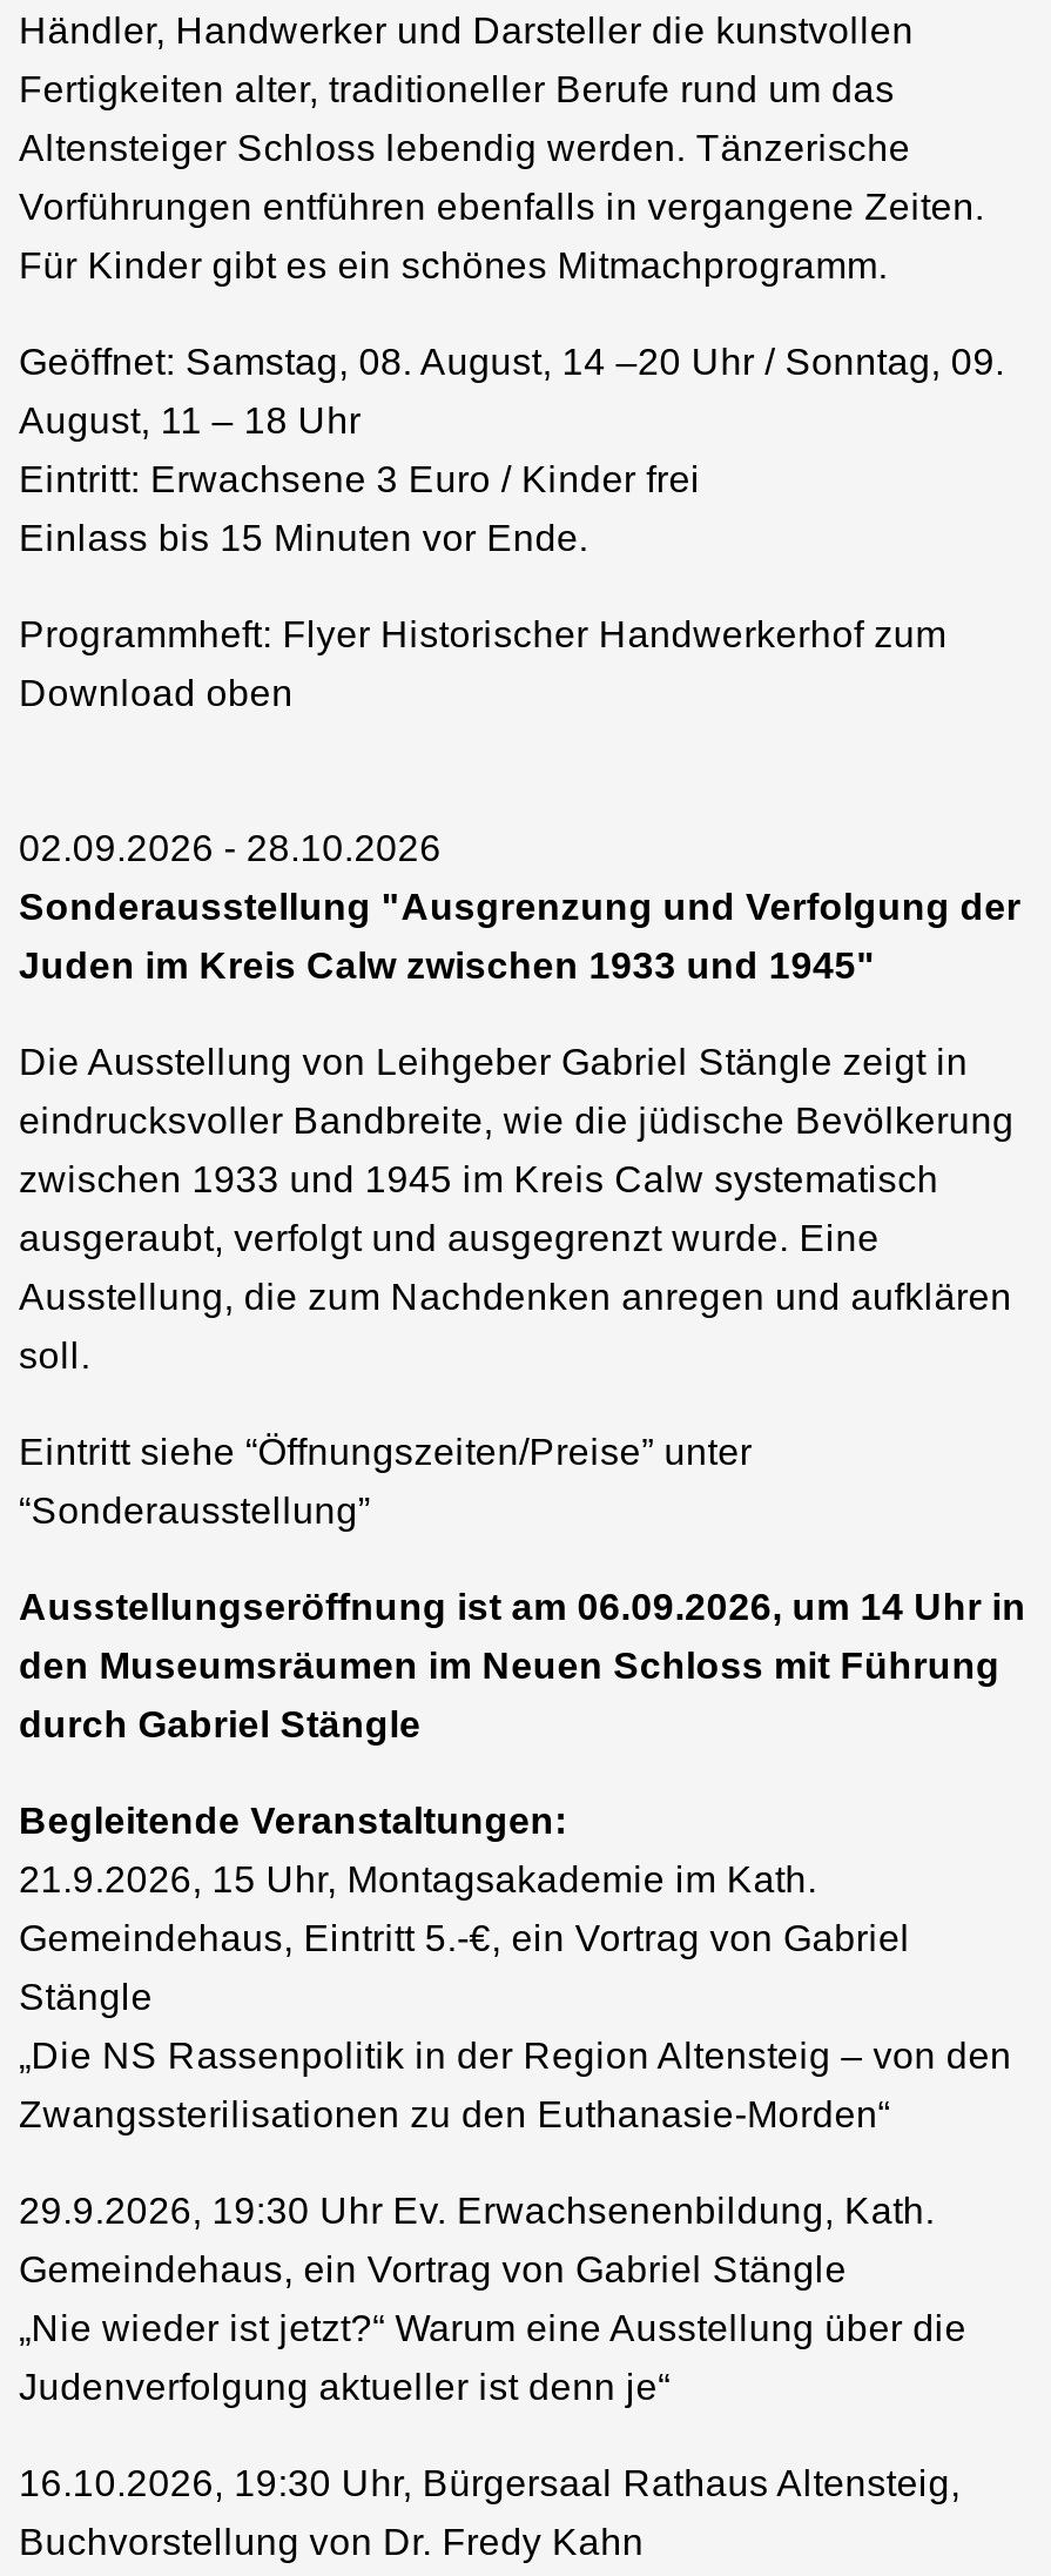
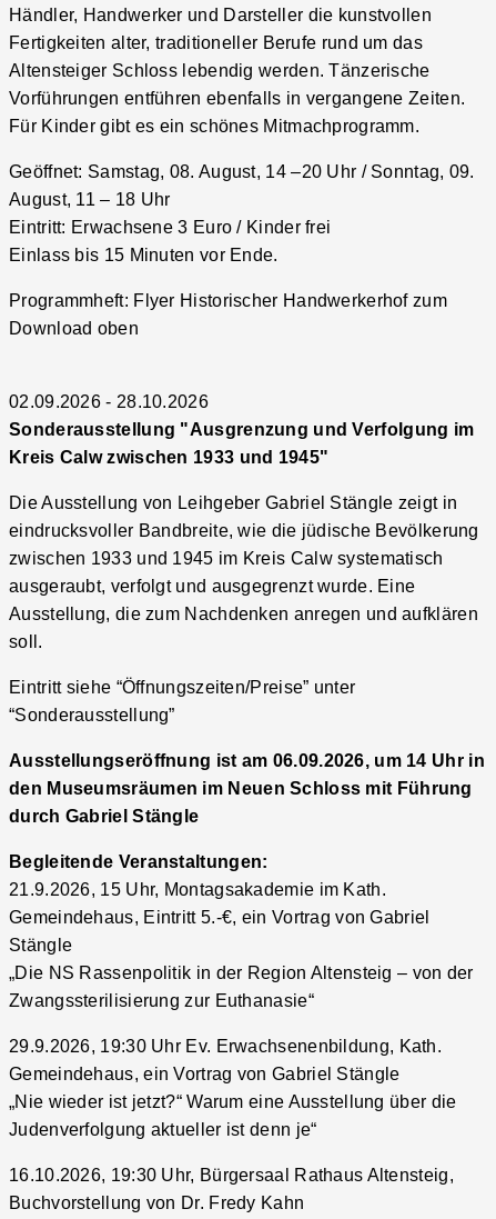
- Sonderausstellung "Ausgrenzung und Verfolgung der
+ Sonderausstellung "Ausgrenzung und Verfolgung im

- Juden im Kreis Calw zwischen 1933 und 1945"
+ Kreis Calw zwischen 1933 und 1945"

- „Die NS Rassenpolitik in der Region Altensteig – von den
+ „Die NS Rassenpolitik in der Region Altensteig – von der

- Zwangssterilisationen zu den Euthanasie-Morden“
+ Zwangssterilisierung zur Euthanasie“
